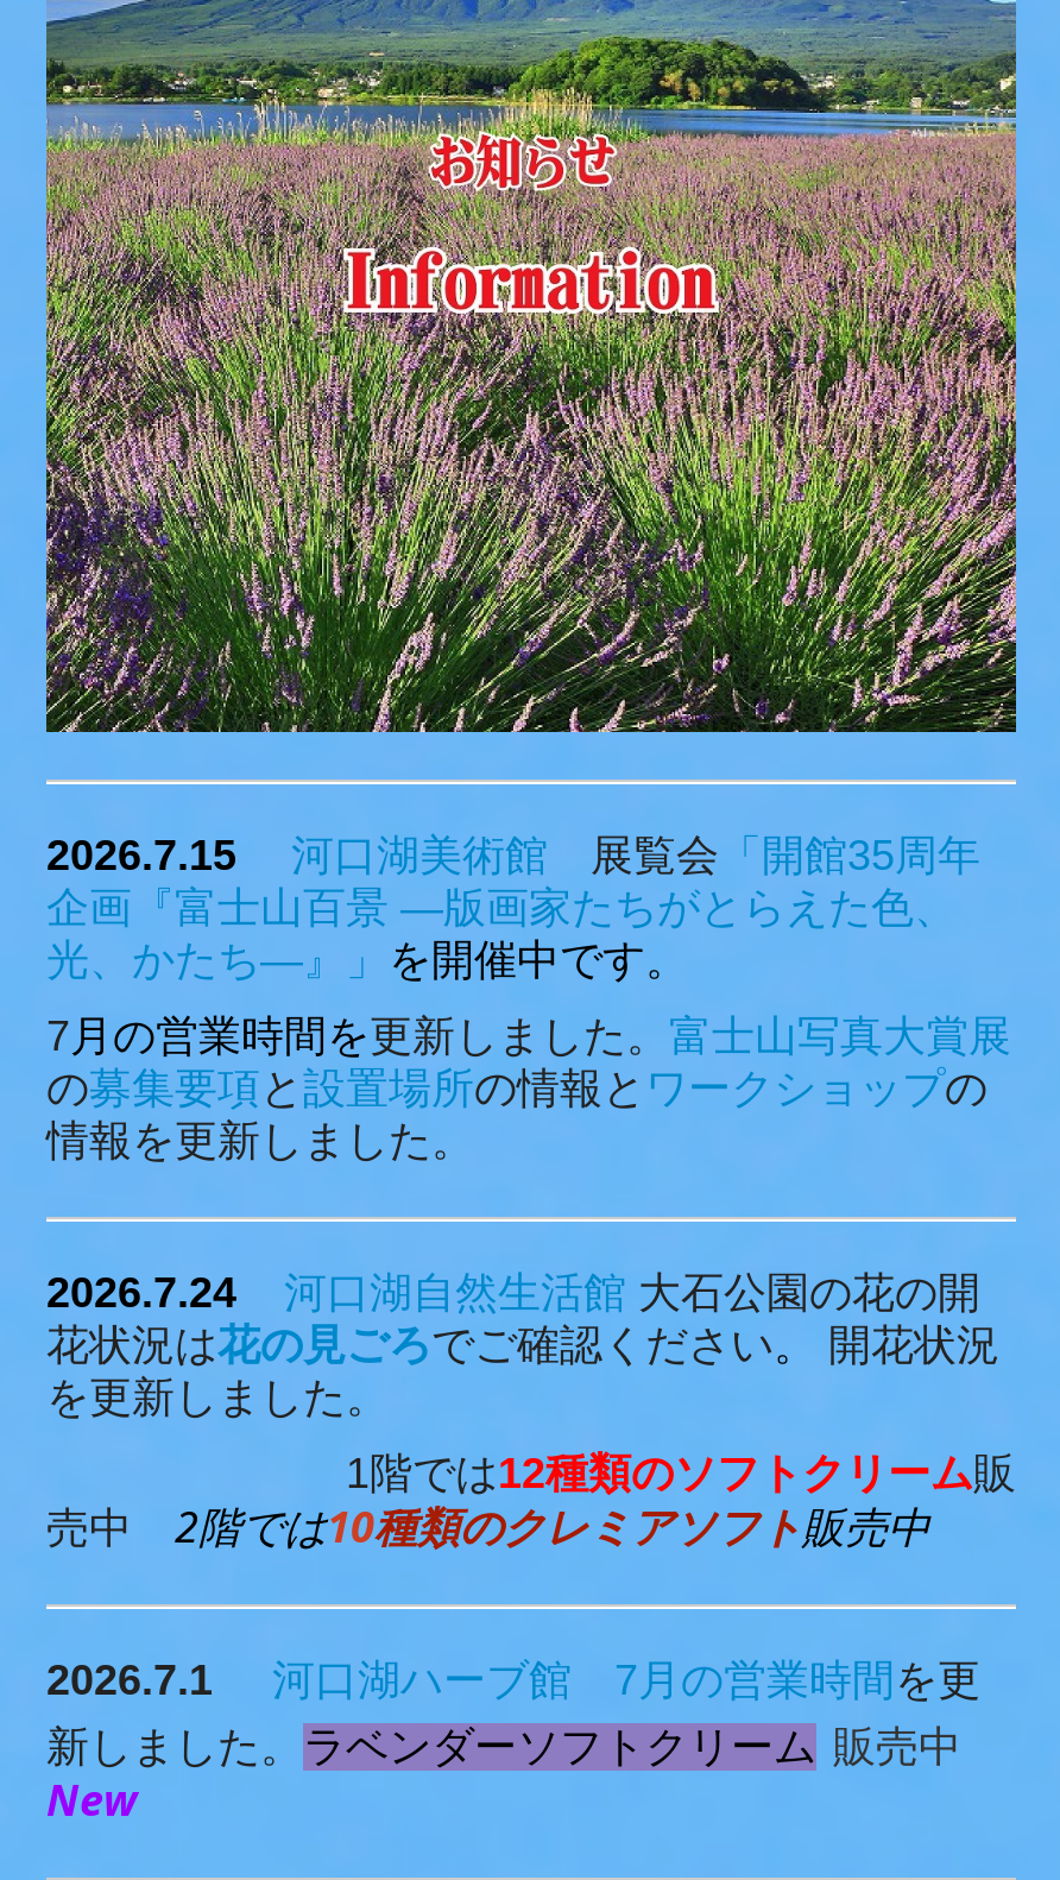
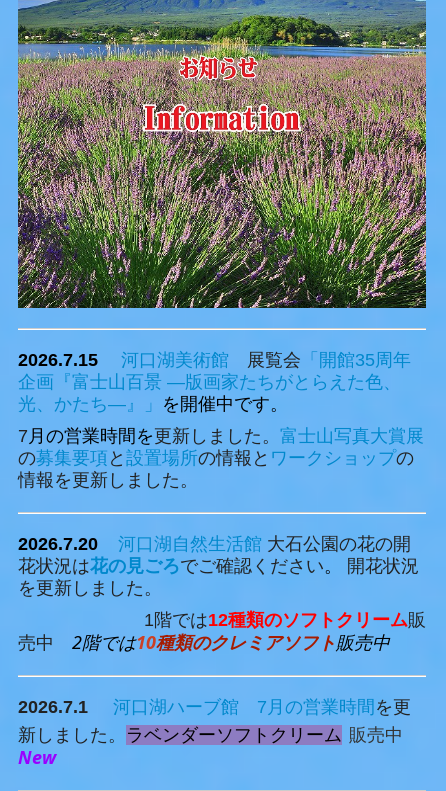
- 2026.7.24 河口湖自然生活館 大石公園の花の開
+ 2026.7.20 河口湖自然生活館 大石公園の花の開
